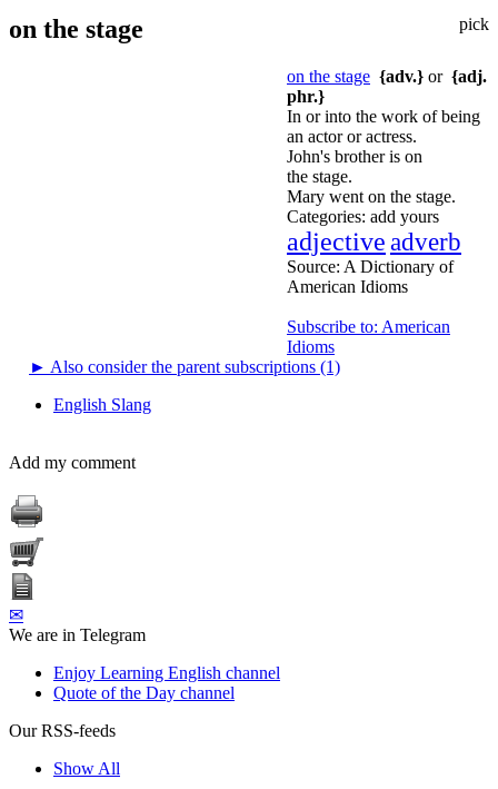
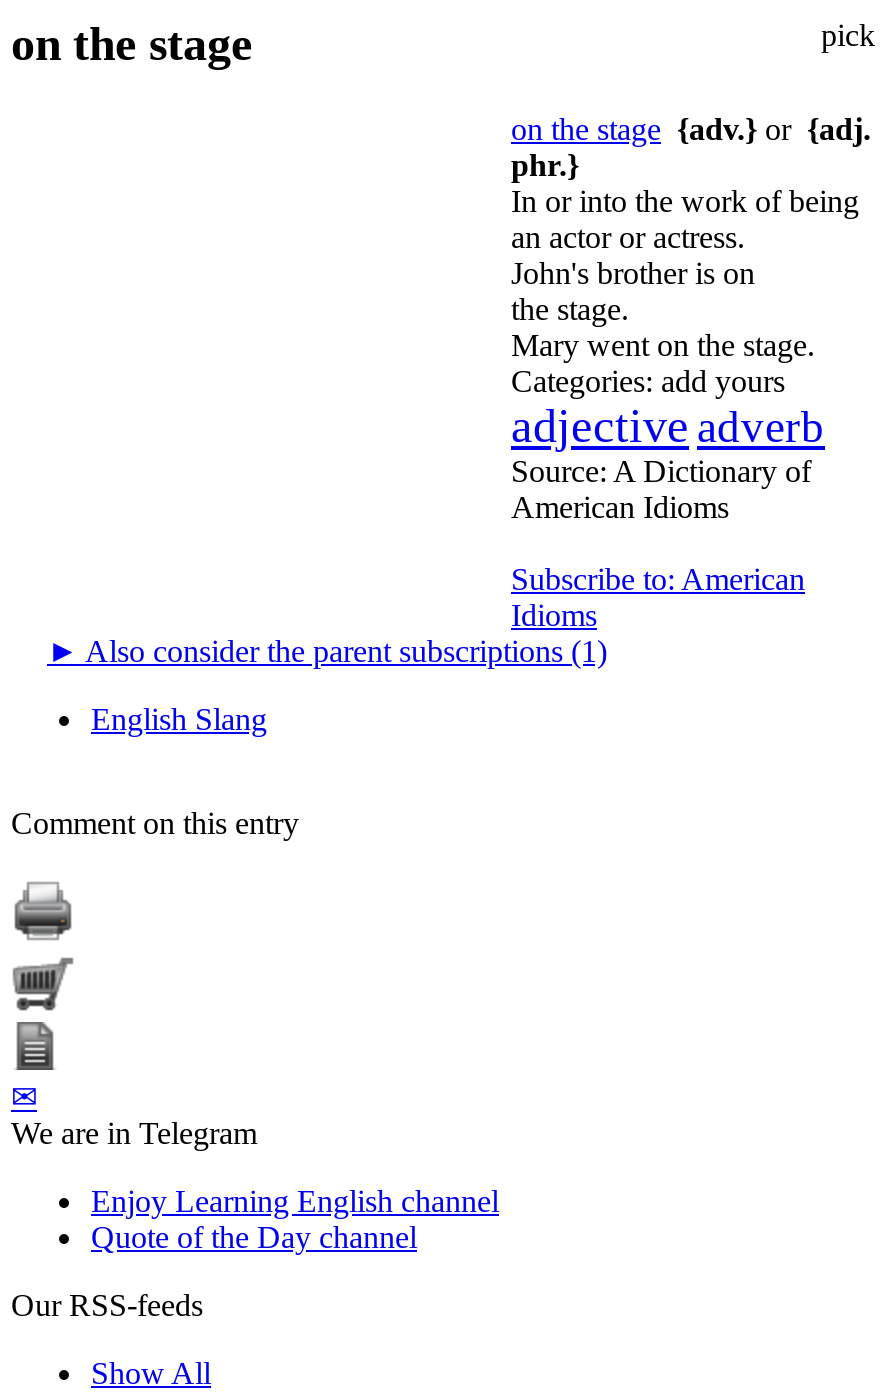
- Add my comment
+ Comment on this entry
